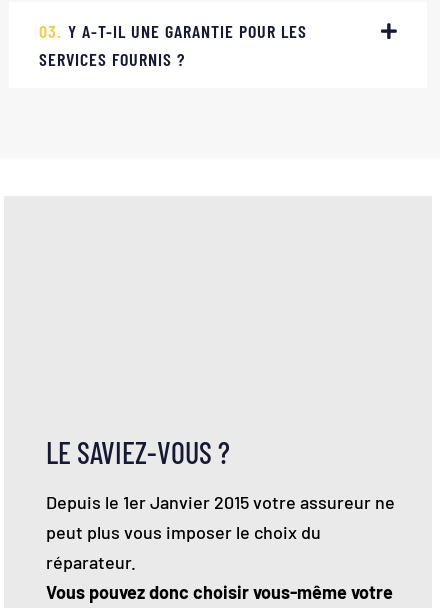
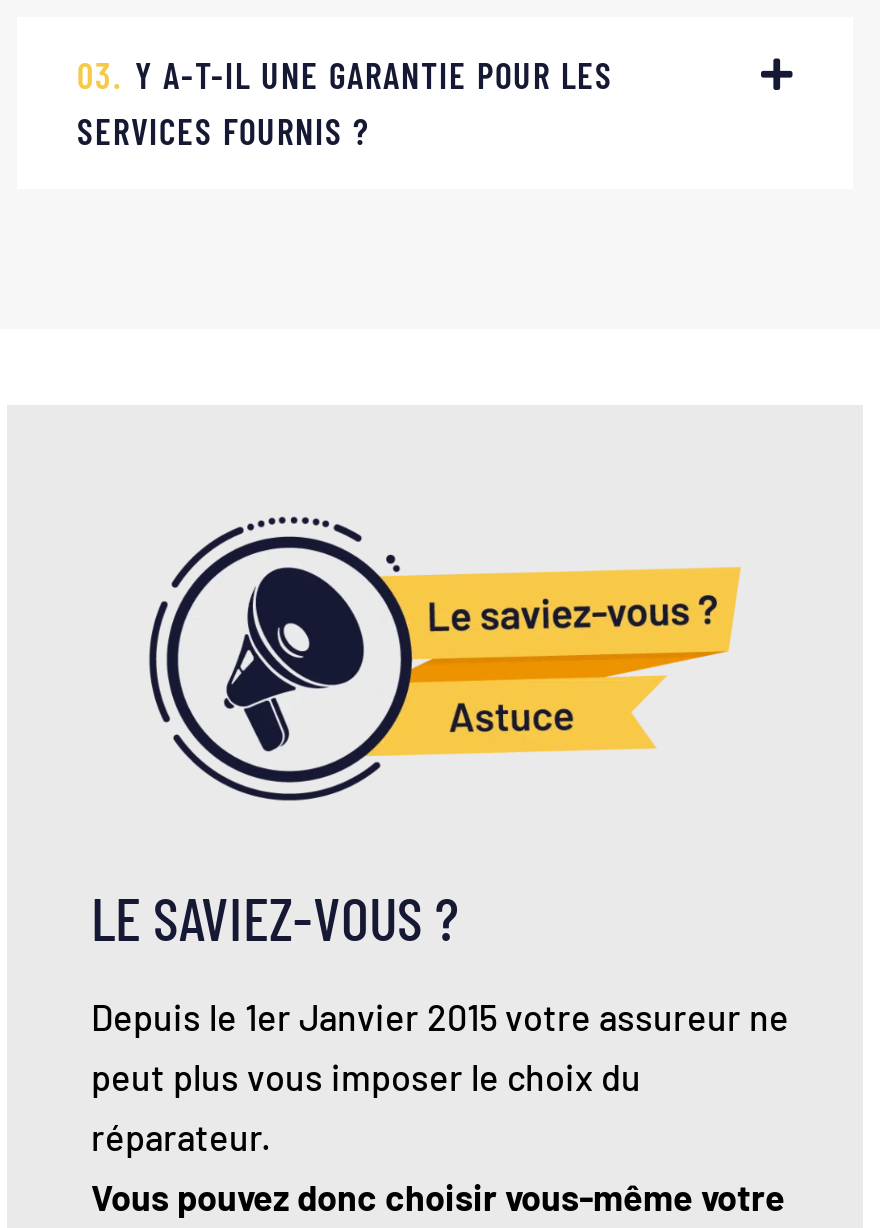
+ [image]
